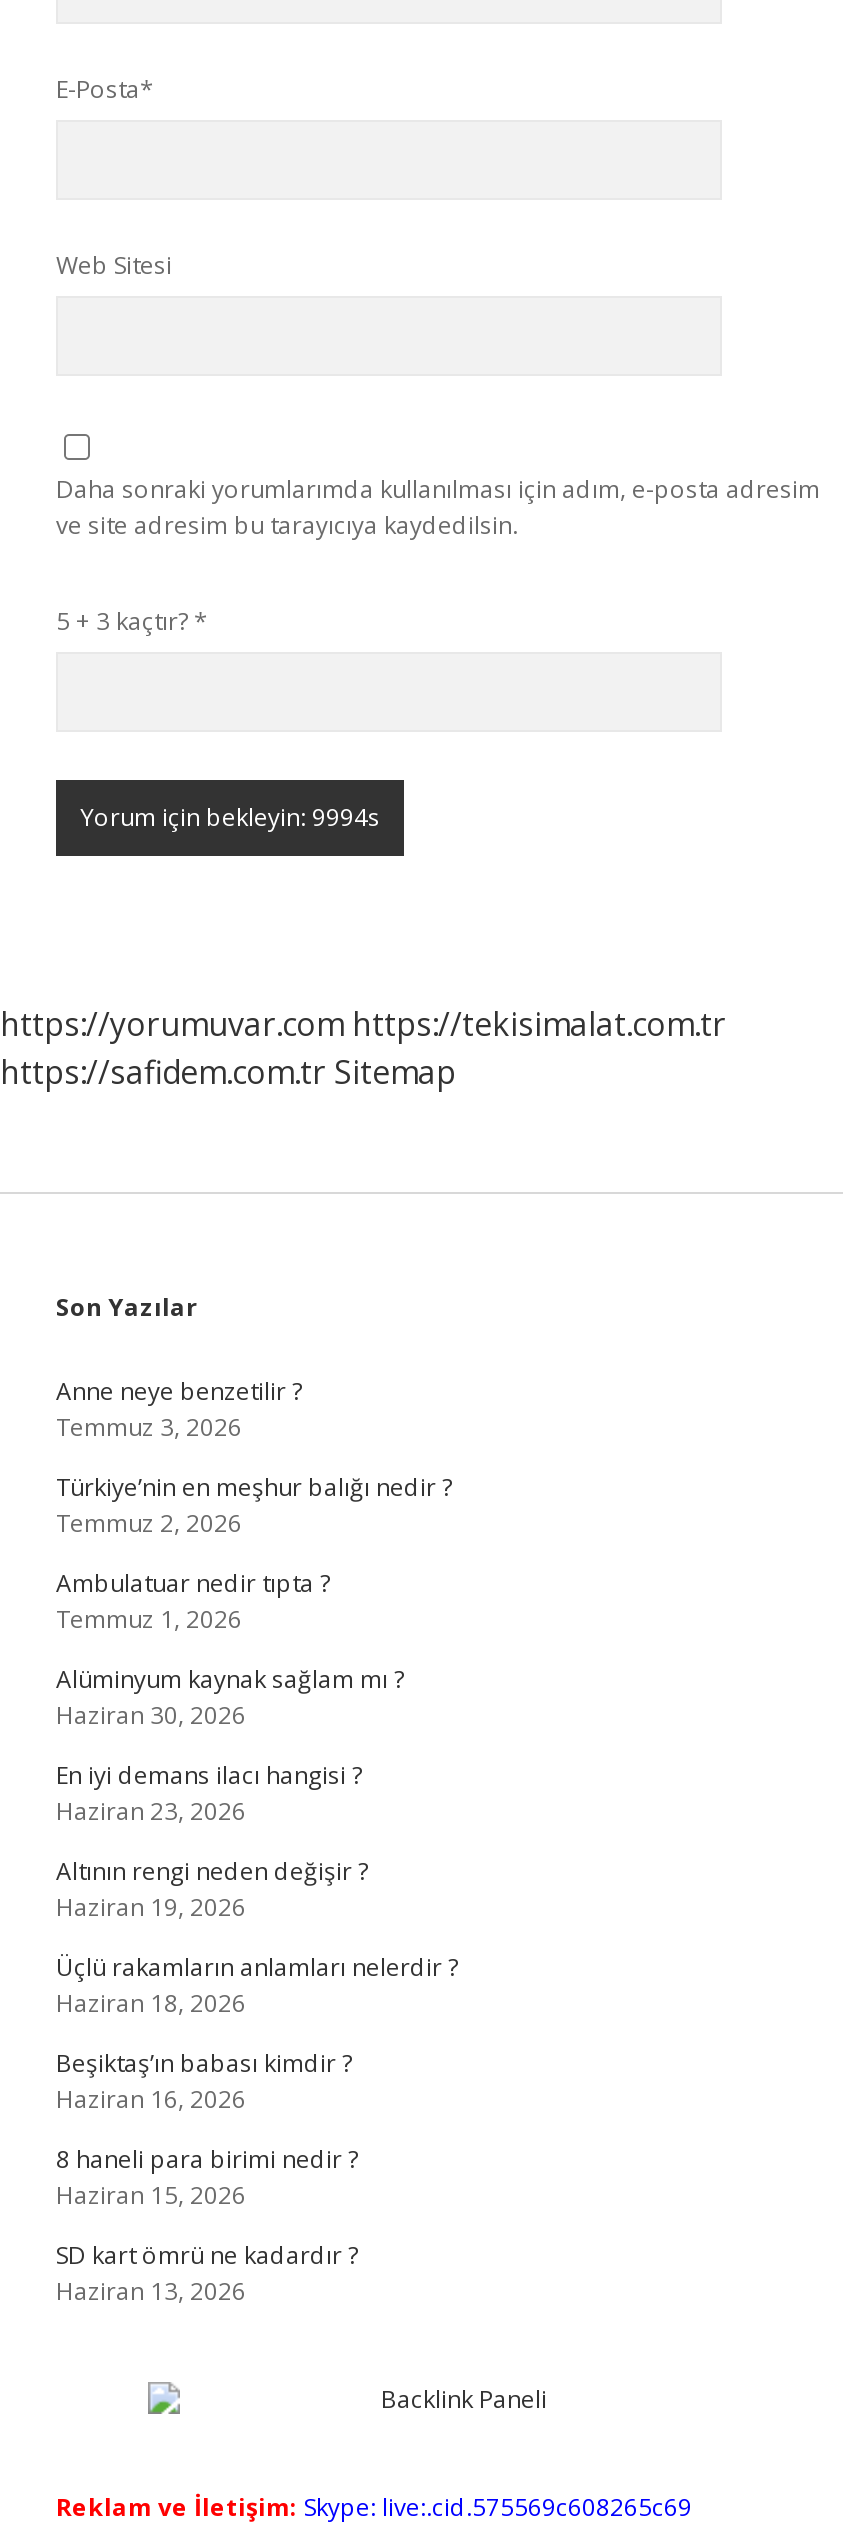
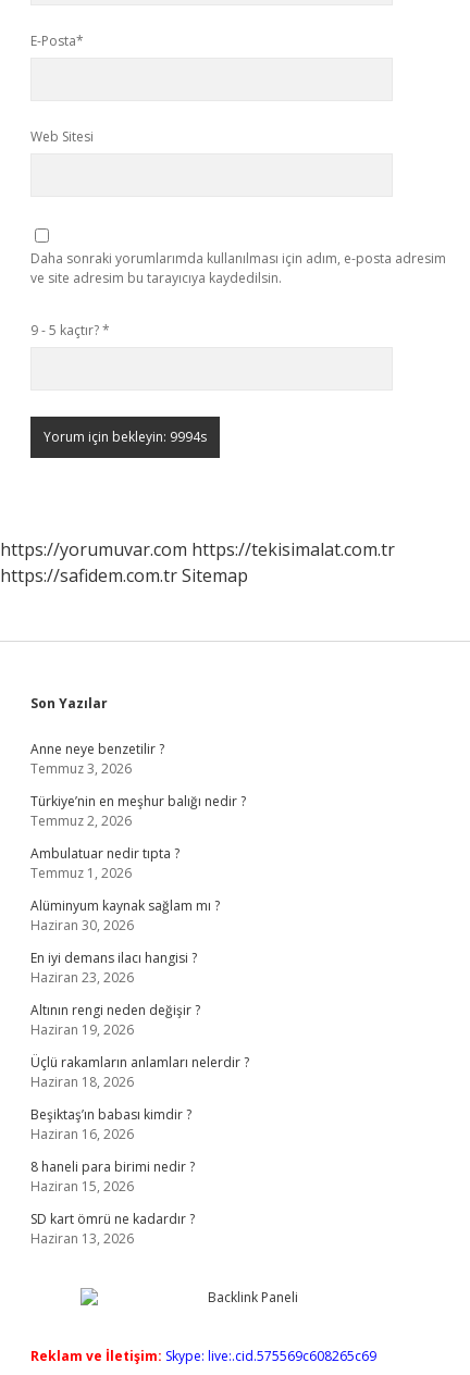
- 5 + 3 kaçtır? *
+ 9 - 5 kaçtır? *
